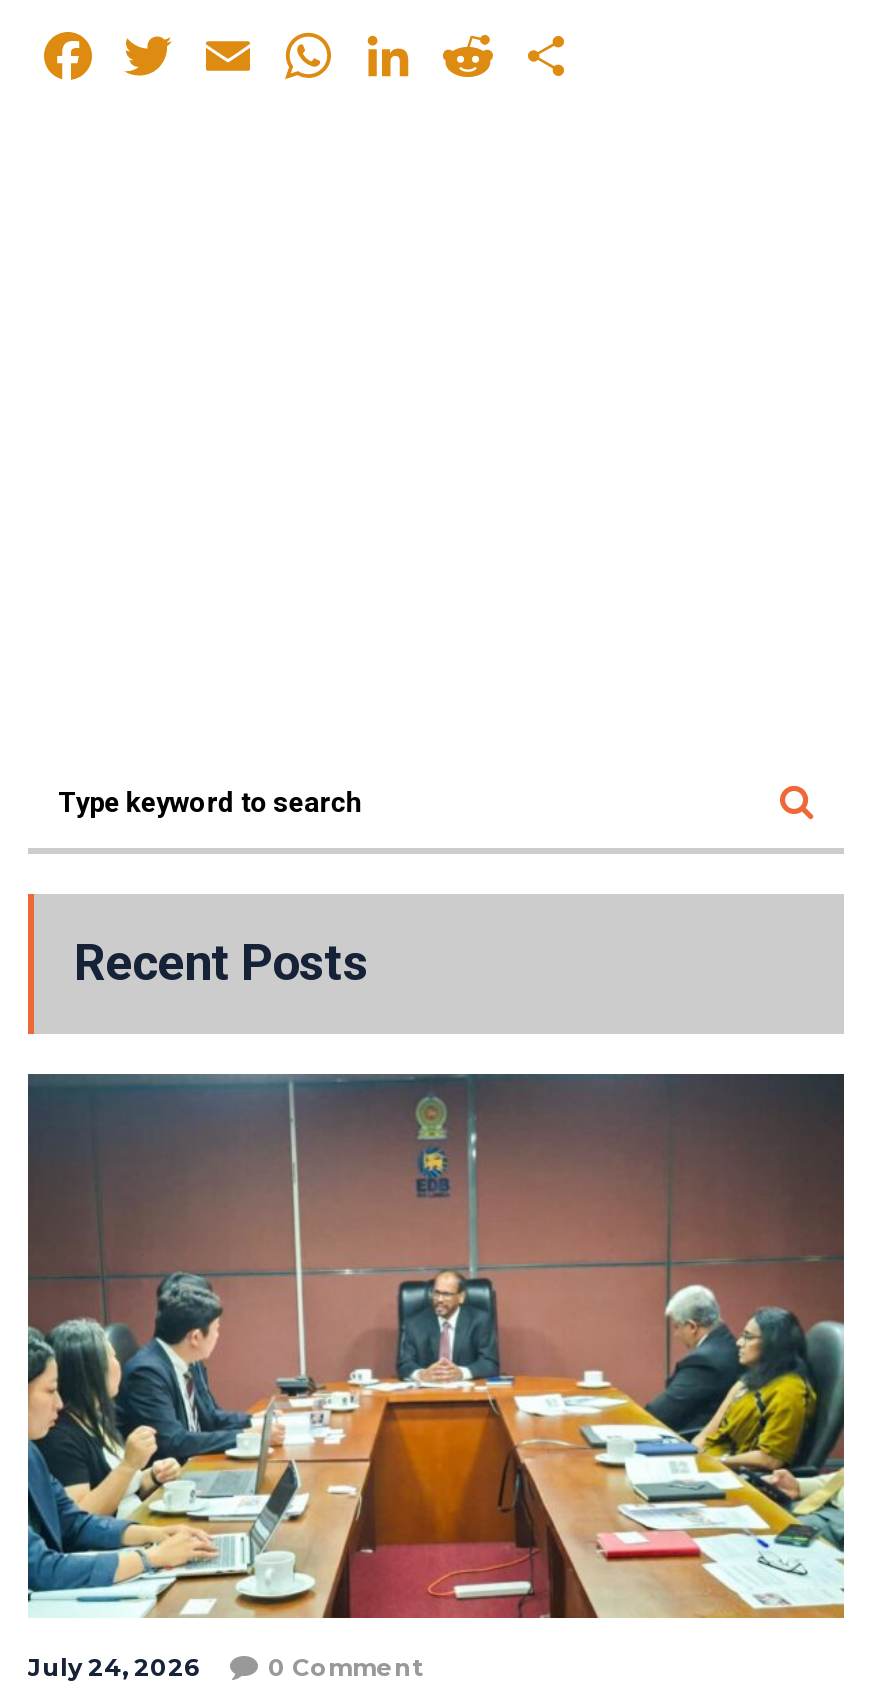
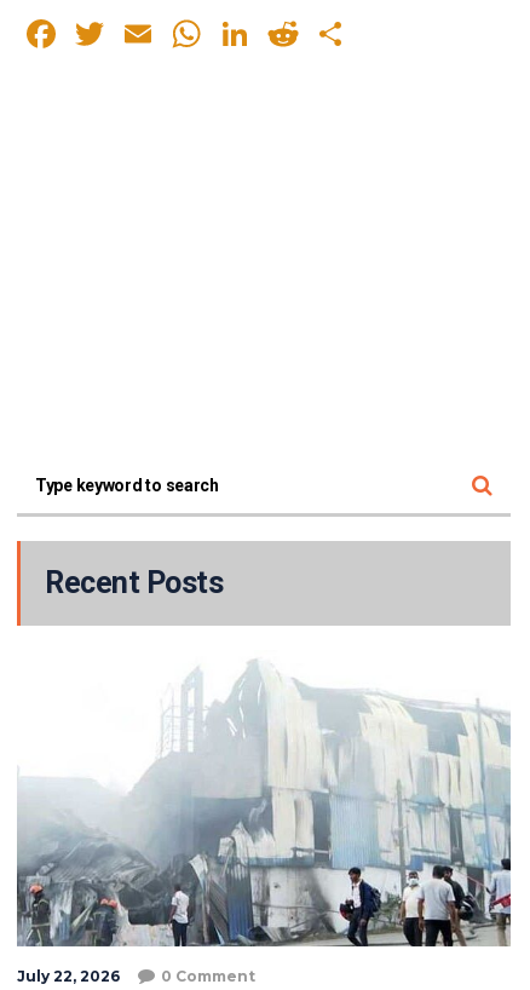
- [image]
- July 24, 2026
+ [image]
+ July 22, 2026
